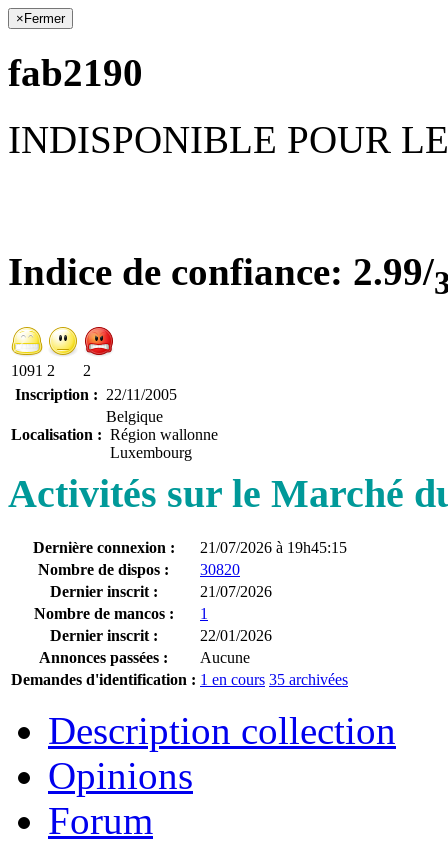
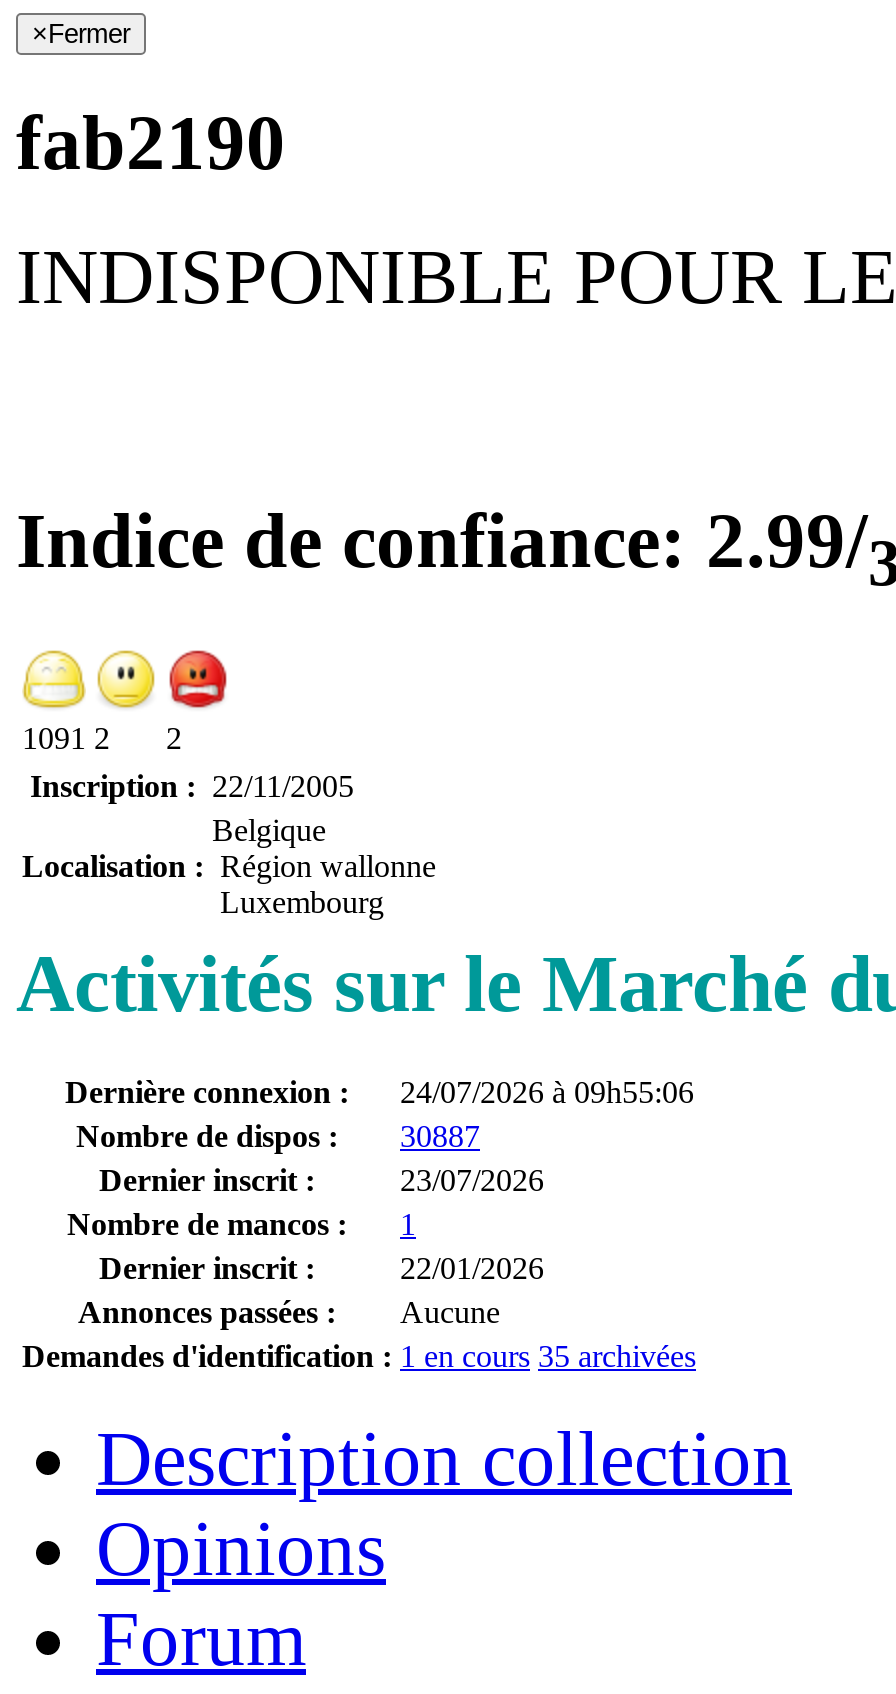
- Dernière connexion : 21/07/2026 à 19h45:15
+ Dernière connexion : 24/07/2026 à 09h55:06

- Nombre de dispos : 30820
+ Nombre de dispos : 30887

- 21/07/2026
+ 23/07/2026
